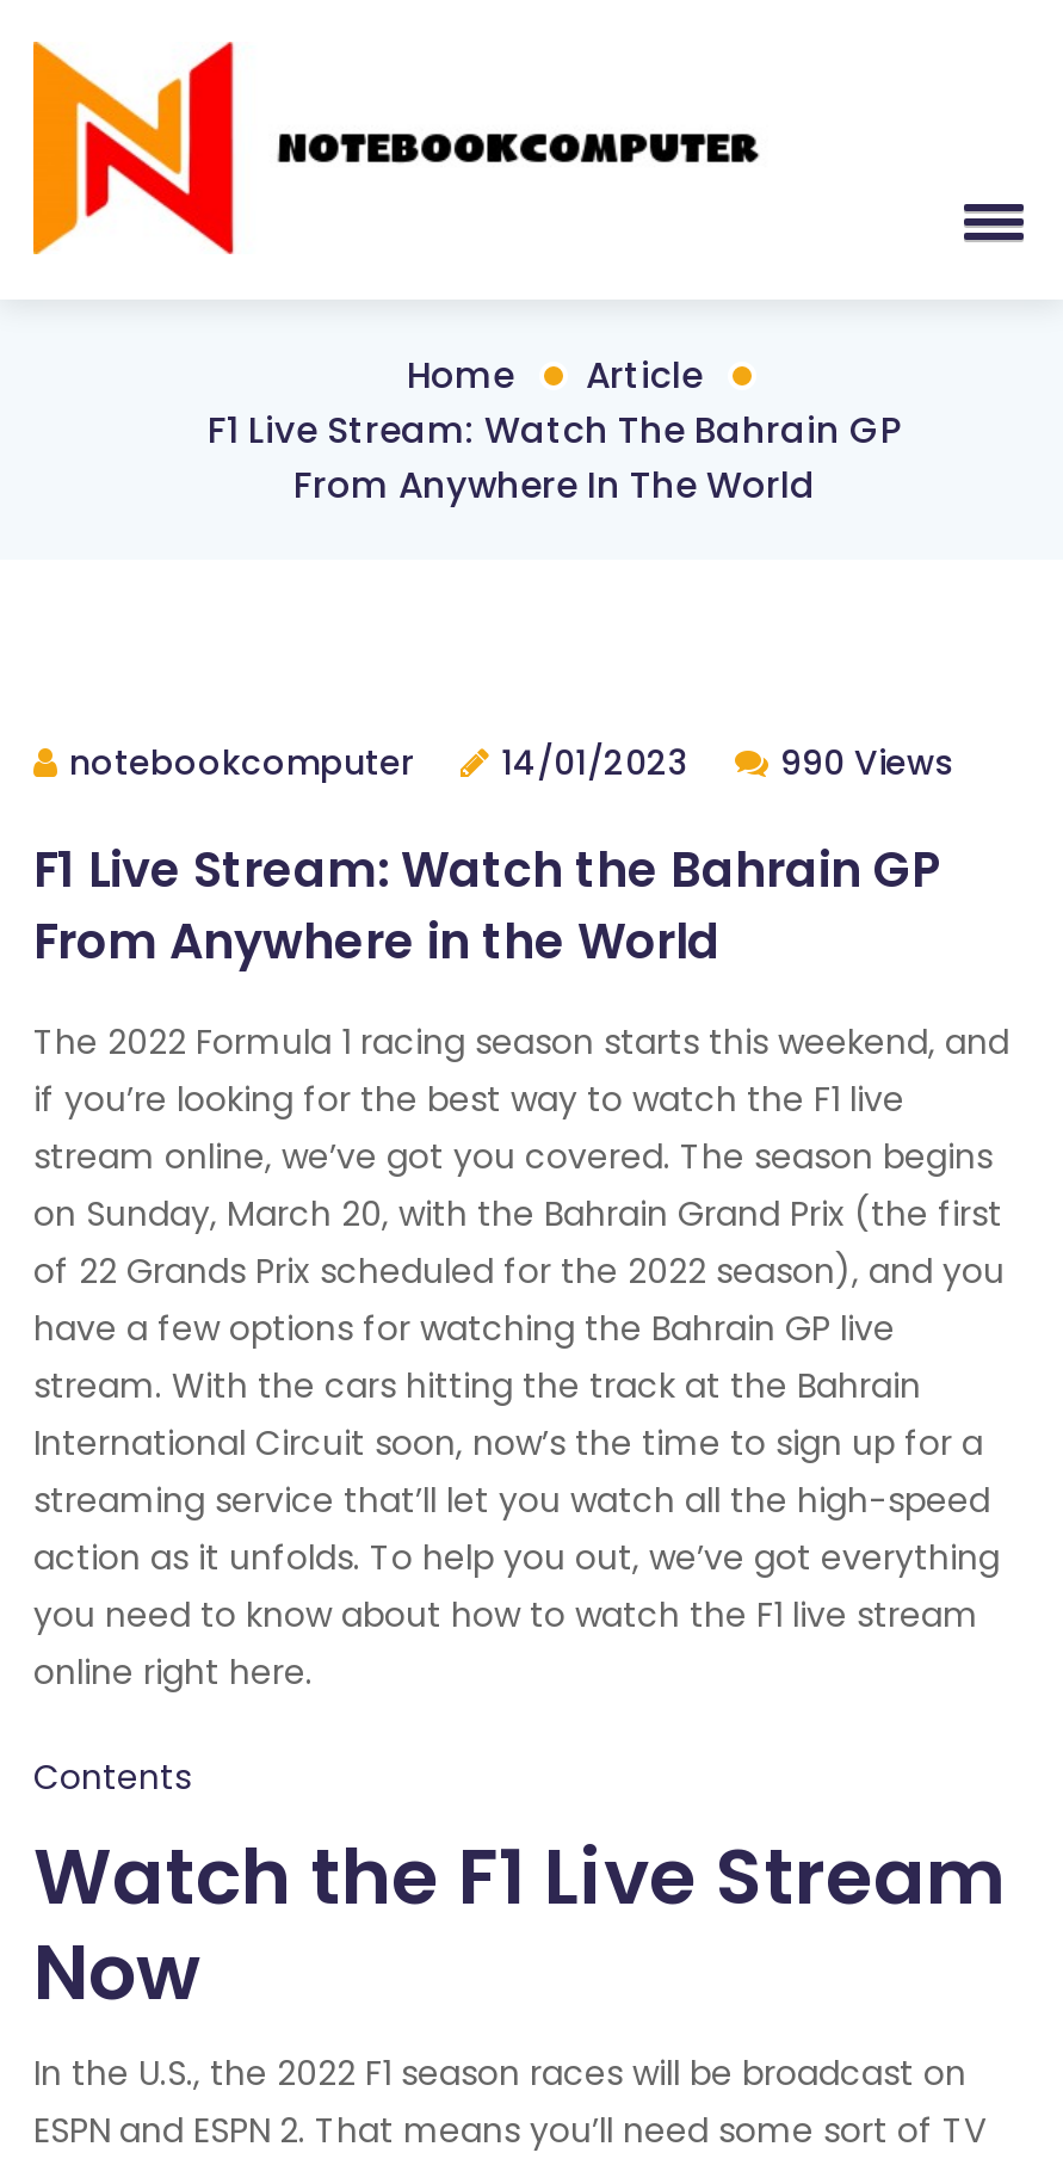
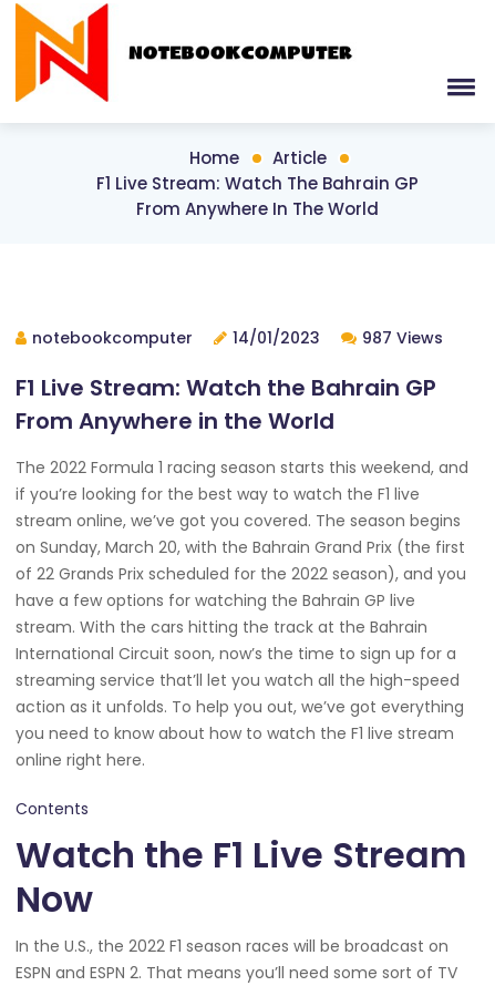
- notebookcomputer 14/01/2023 990 Views
+ notebookcomputer 14/01/2023 987 Views
